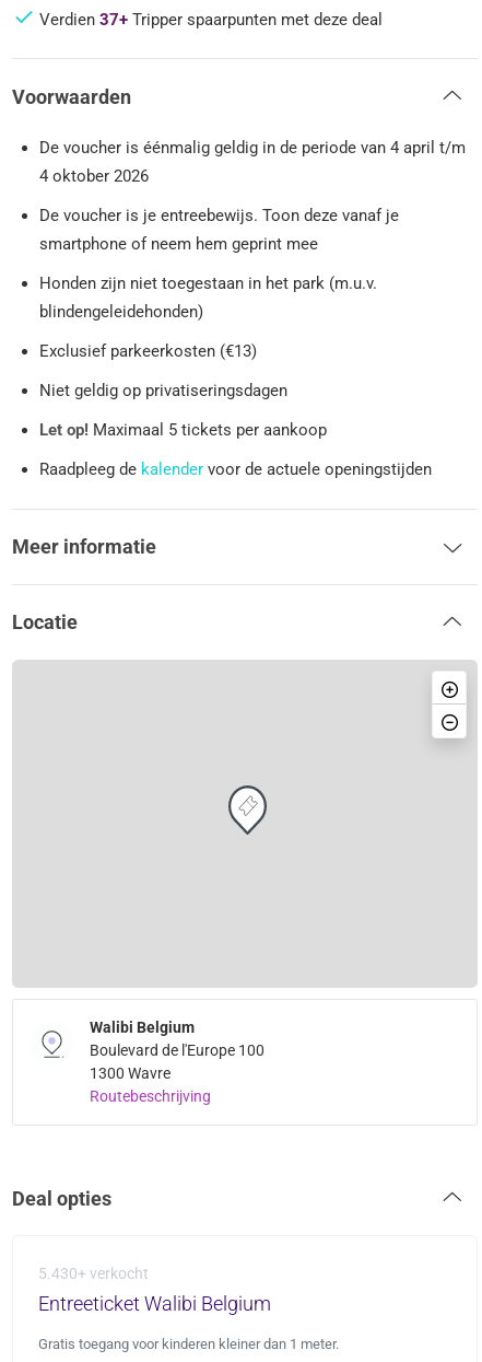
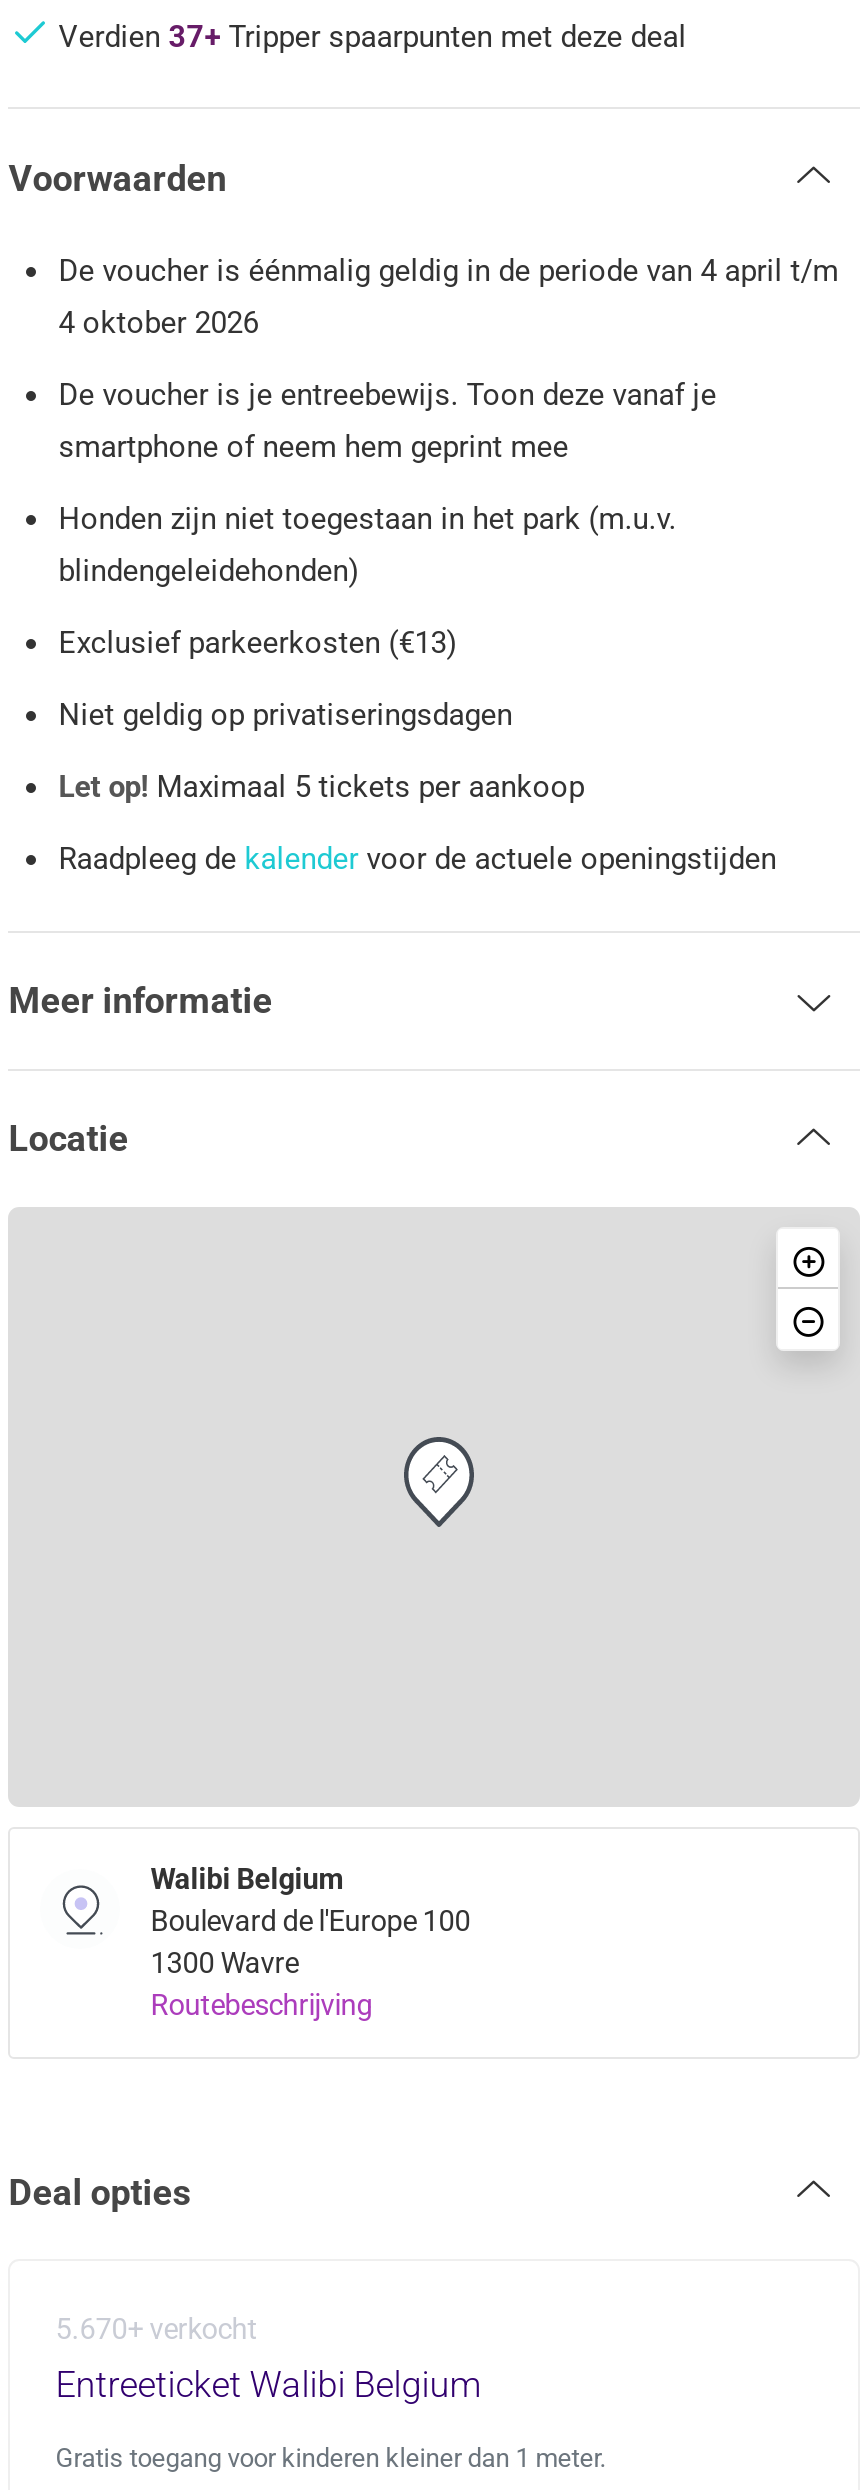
- 5.430+ verkocht
+ 5.670+ verkocht
